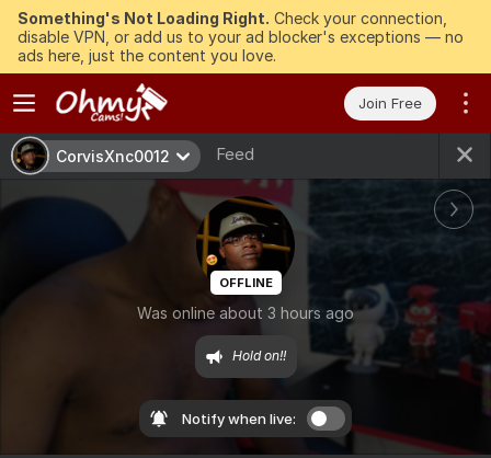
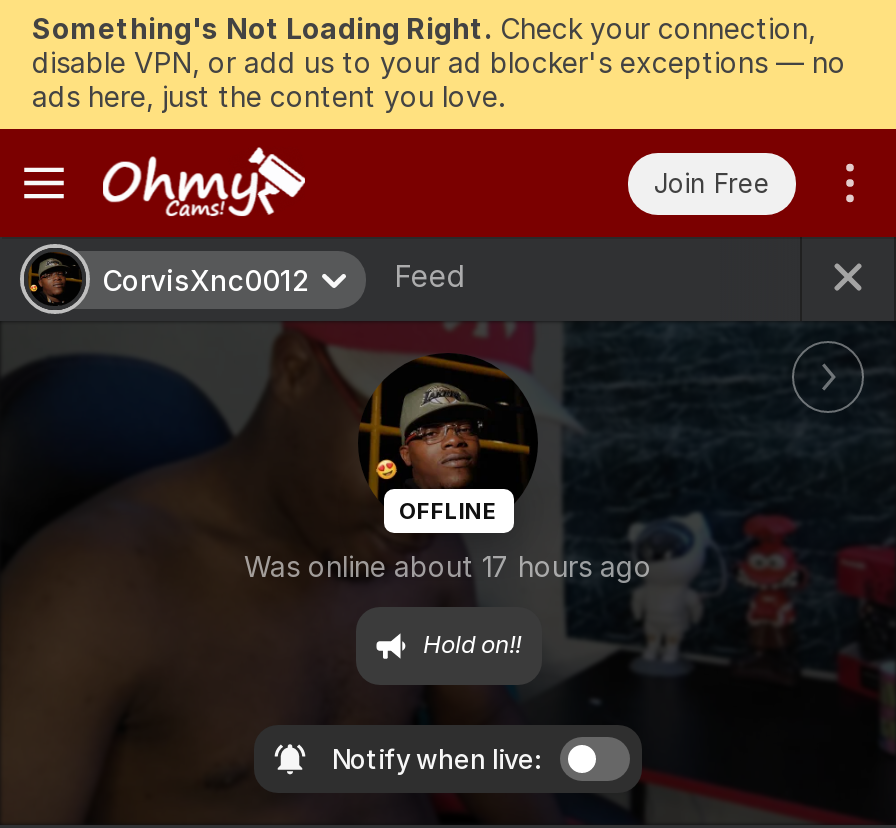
- Was online about 3 hours ago
+ Was online about 17 hours ago
